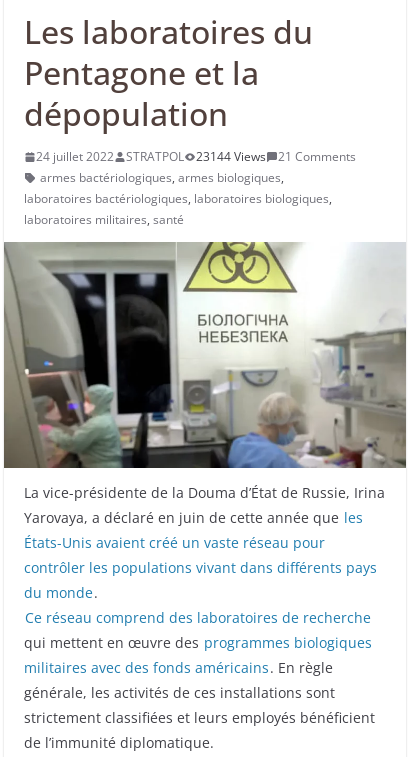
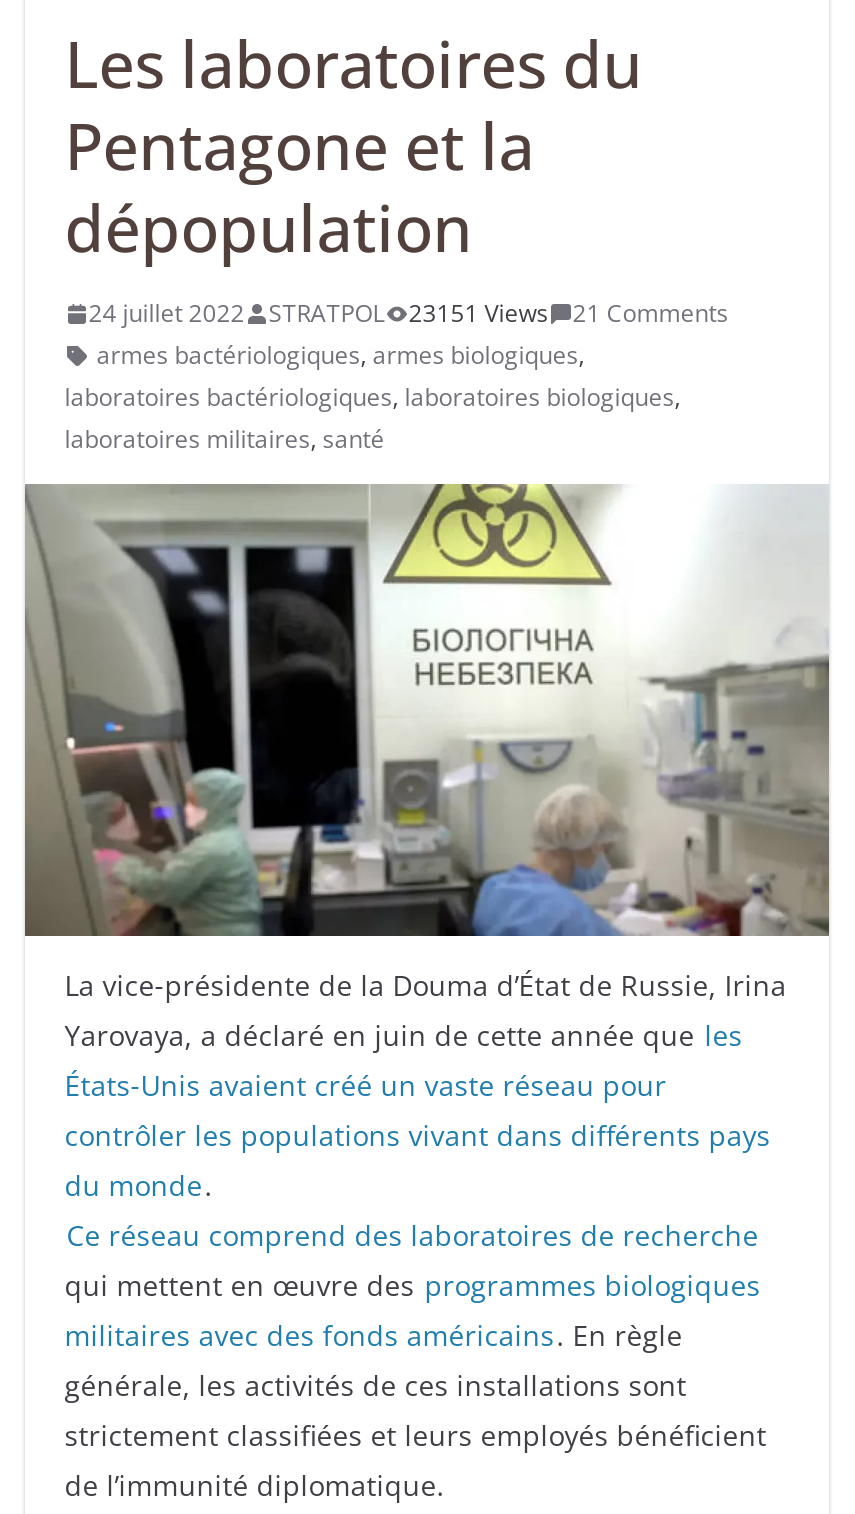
- 24 juillet 2022 STRATPOL 23144 Views 21 Comments
+ 24 juillet 2022 STRATPOL 23151 Views 21 Comments
